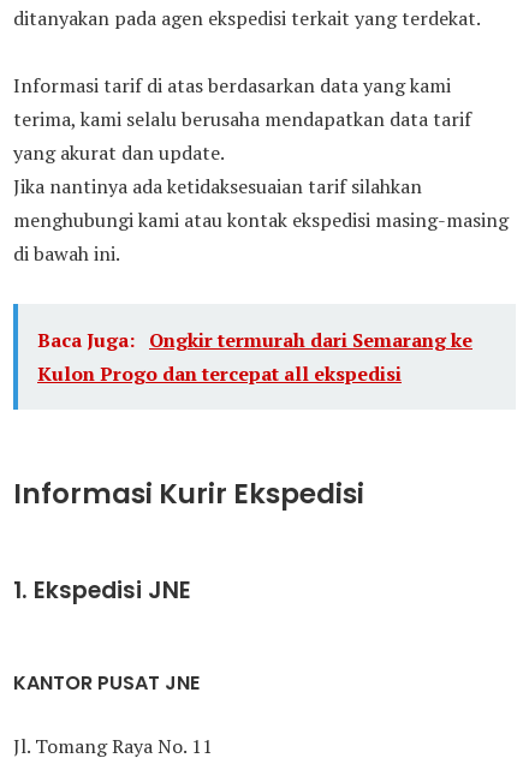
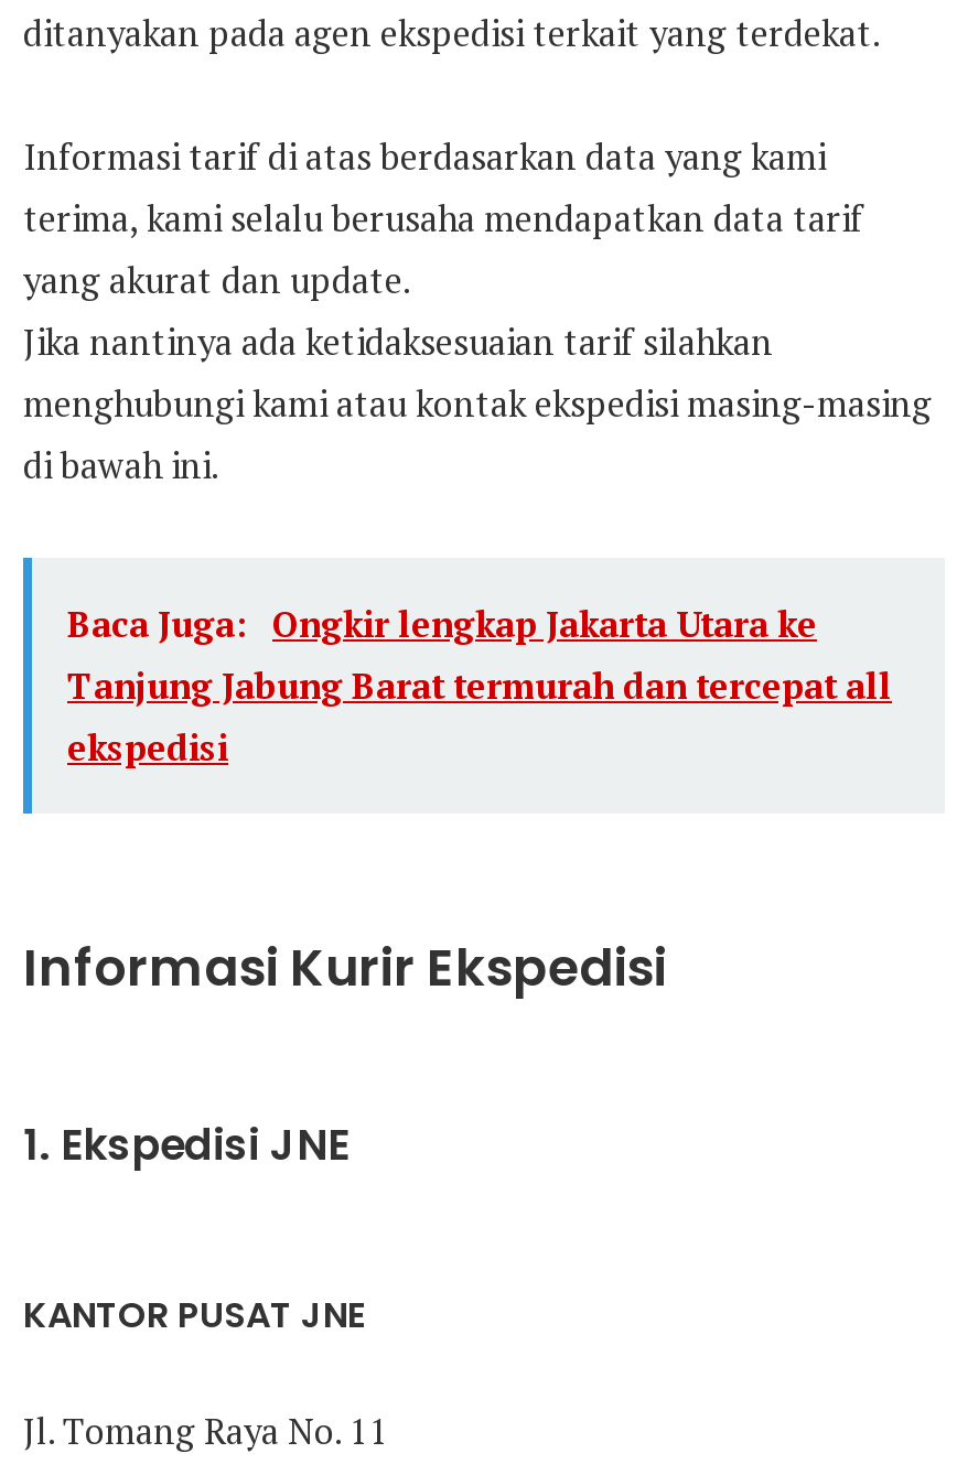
- Baca Juga: Ongkir termurah dari Semarang ke
- Kulon Progo dan tercepat all ekspedisi
+ Baca Juga: Ongkir lengkap Jakarta Utara ke
+ Tanjung Jabung Barat termurah dan tercepat all
+ ekspedisi
